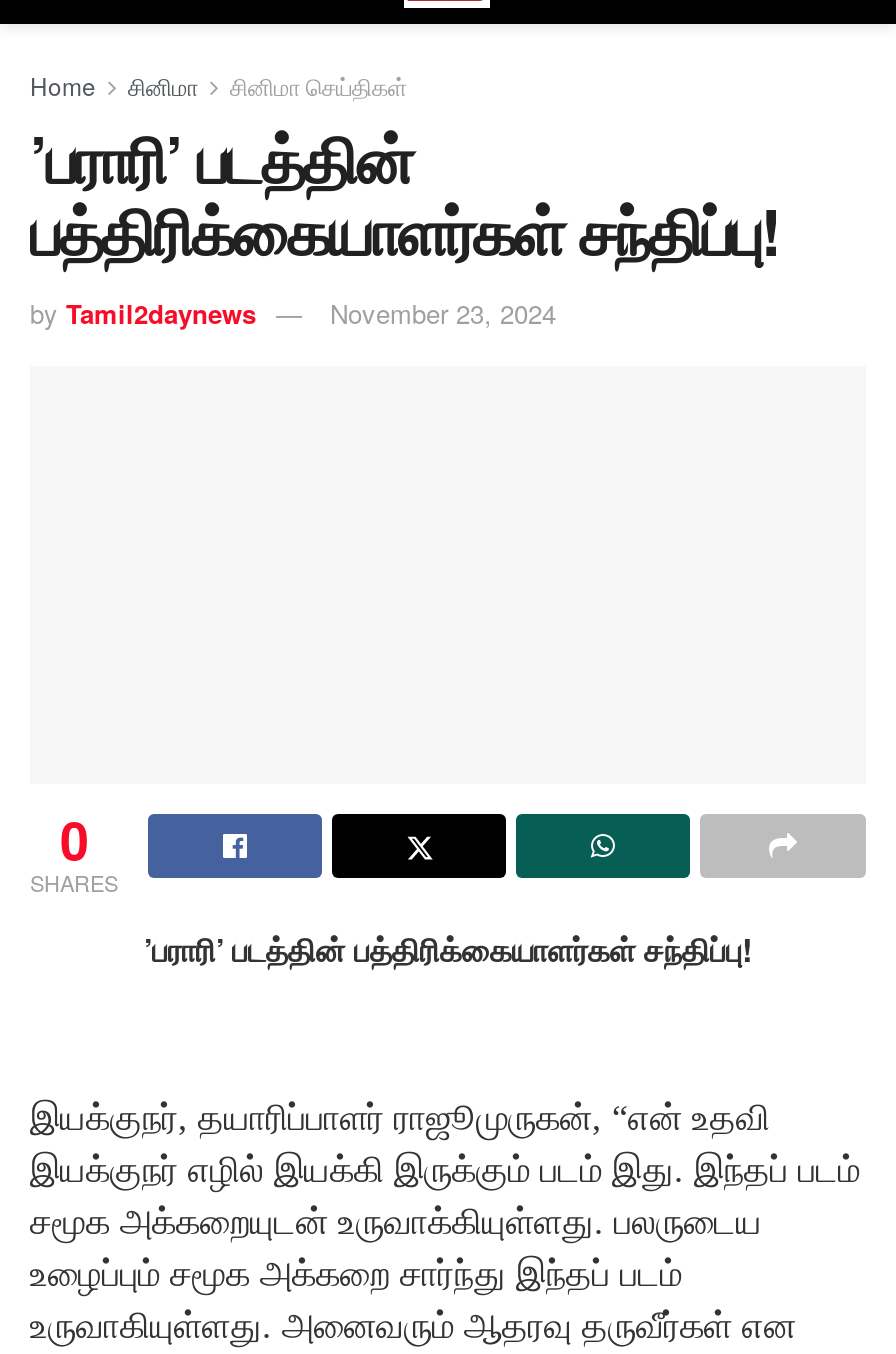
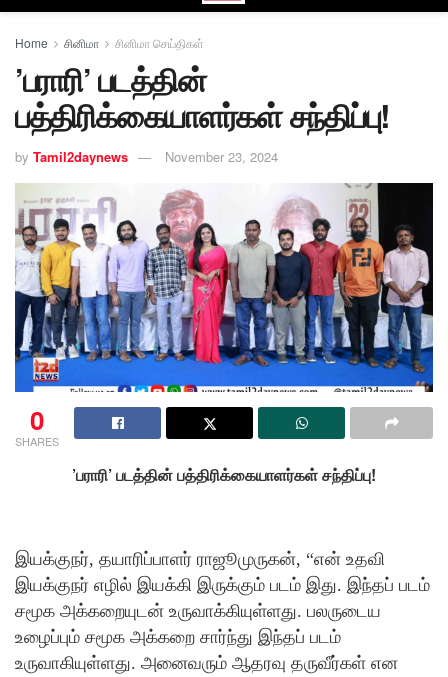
+ [image]
